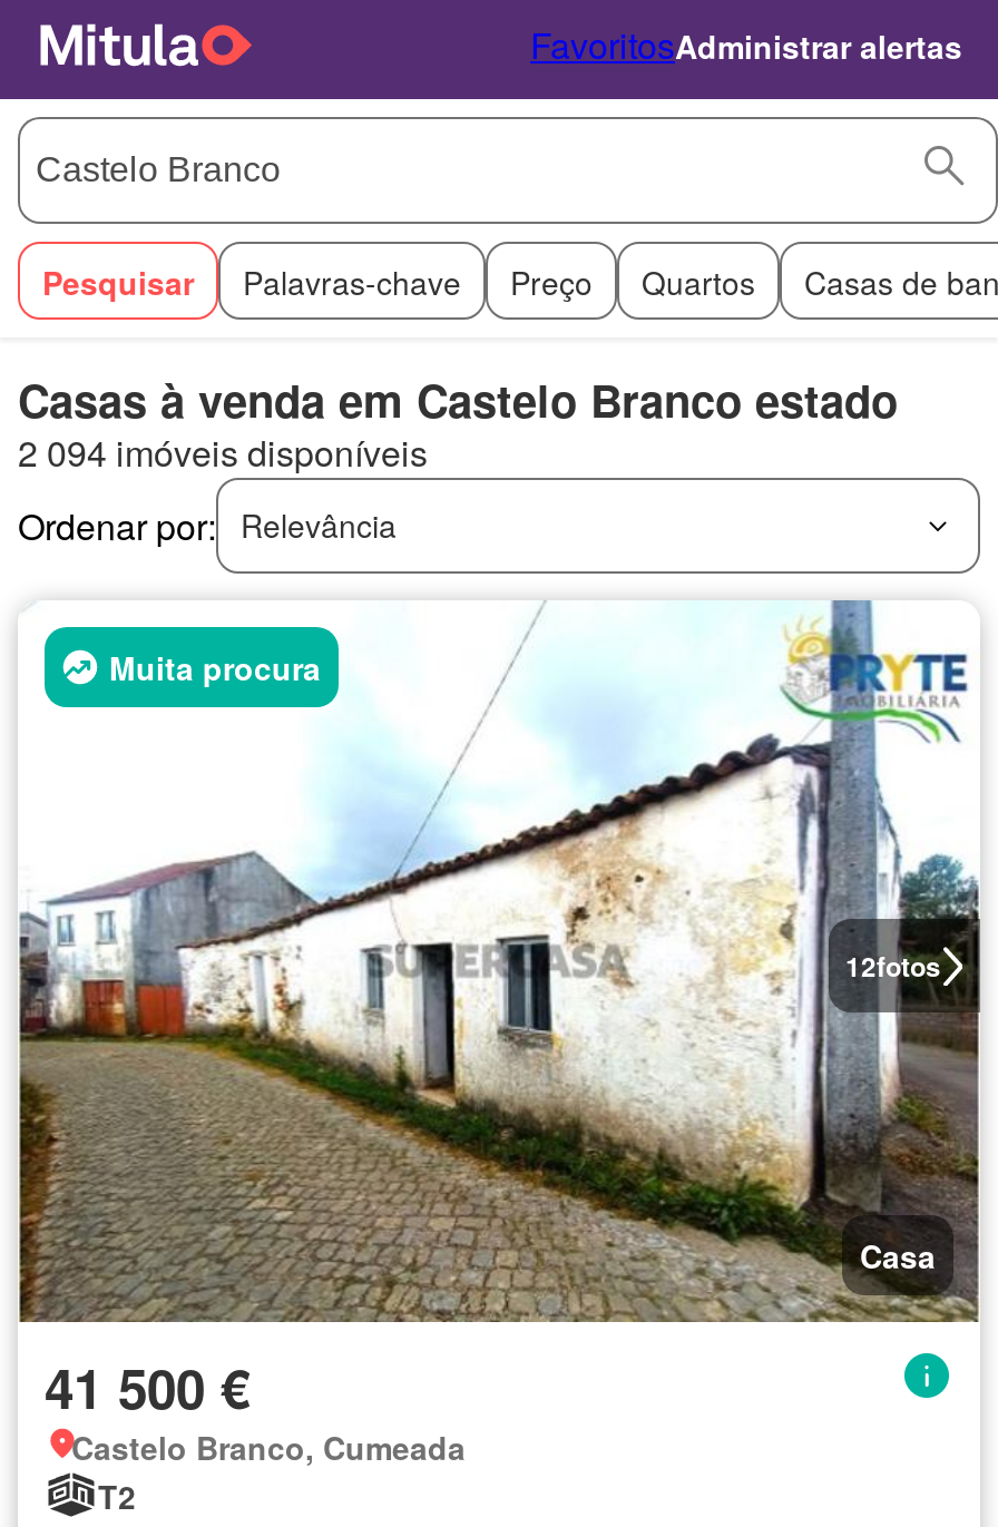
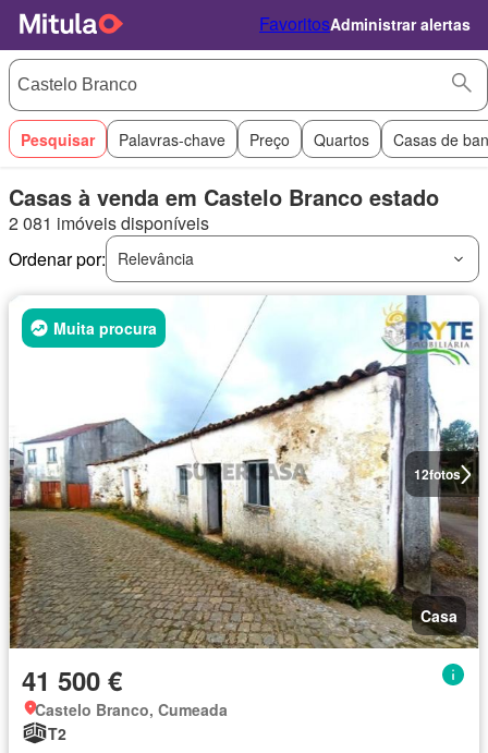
- 2 094 imóveis disponíveis
+ 2 081 imóveis disponíveis
